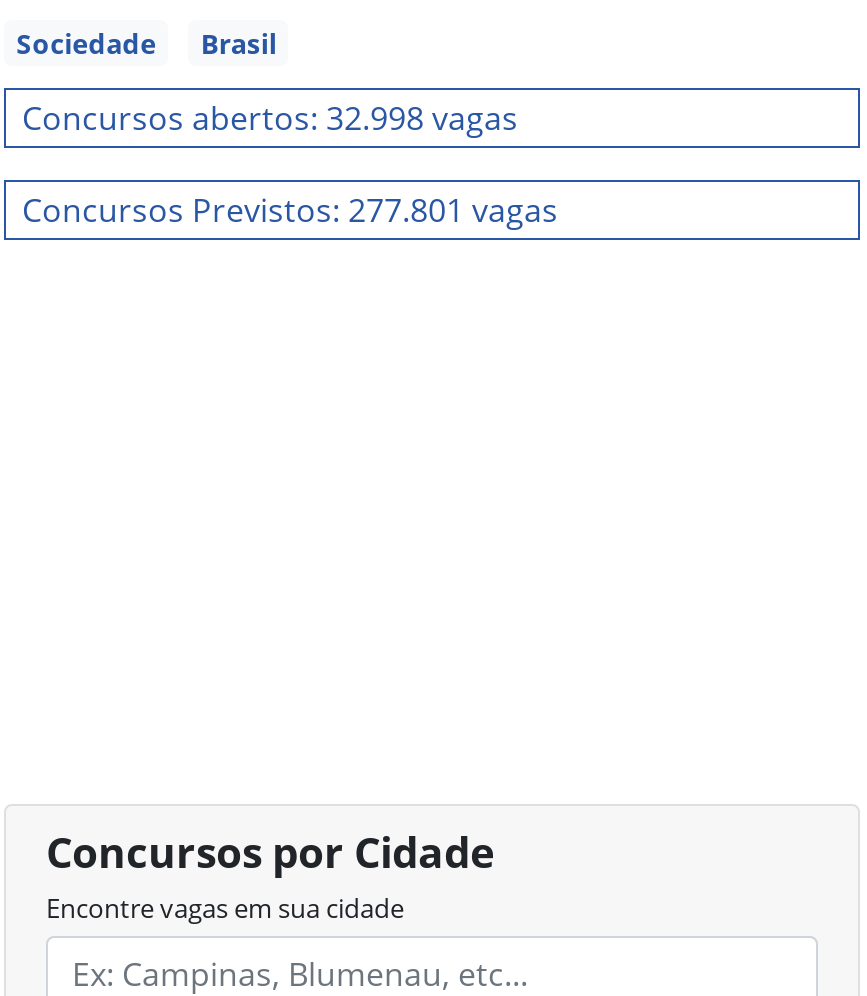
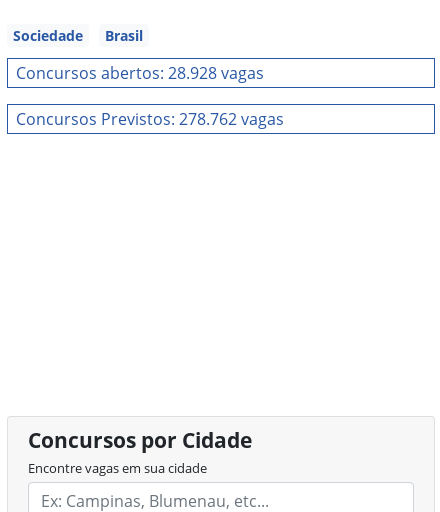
- Concursos abertos: 32.998 vagas
+ Concursos abertos: 28.928 vagas

- Concursos Previstos: 277.801 vagas
+ Concursos Previstos: 278.762 vagas
